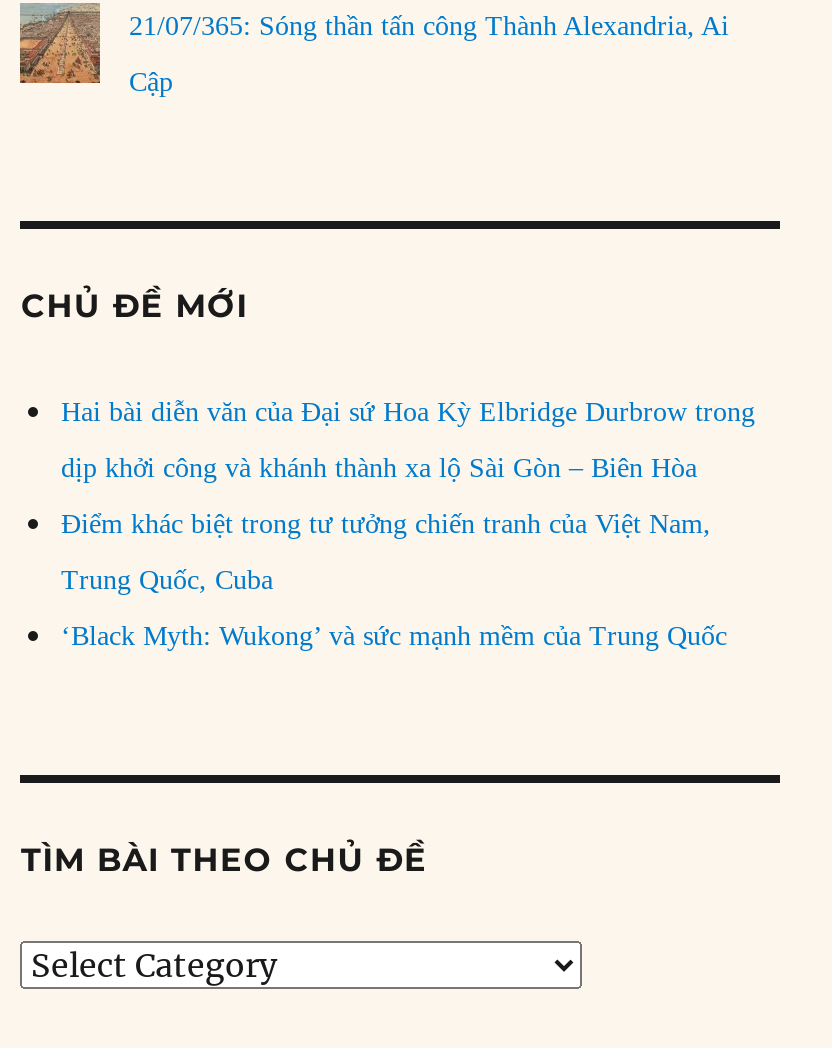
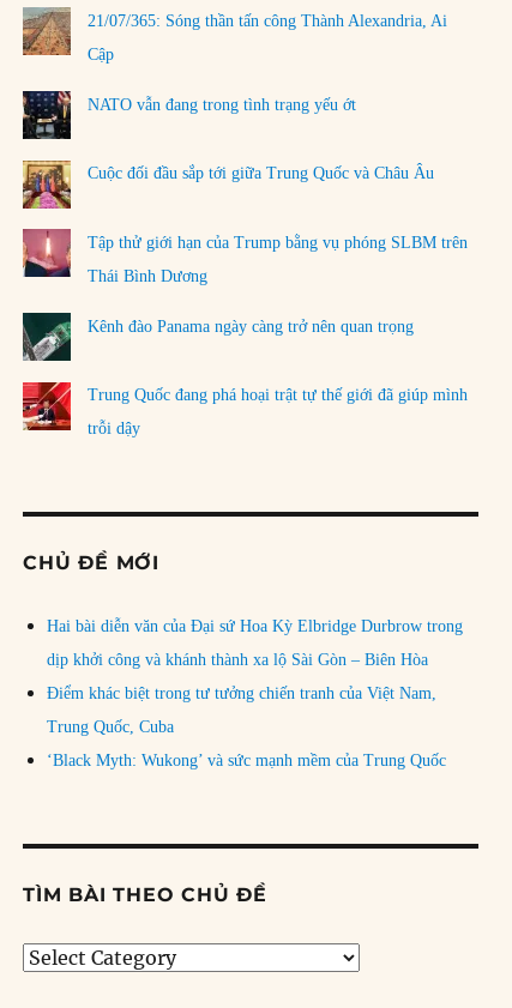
+ [image]
+ NATO vẫn đang trong tình trạng yếu ớt

+ [image]
+ Cuộc đối đầu sắp tới giữa Trung Quốc và Châu Âu

+ [image]
+ Tập thử giới hạn của Trump bằng vụ phóng SLBM trên
+ Thái Bình Dương
+ Kênh đào Panama ngày càng trở nên quan trọng

+ [image]
+ Trung Quốc đang phá hoại trật tự thế giới đã giúp mình
+ trỗi dậy

+ [image]
